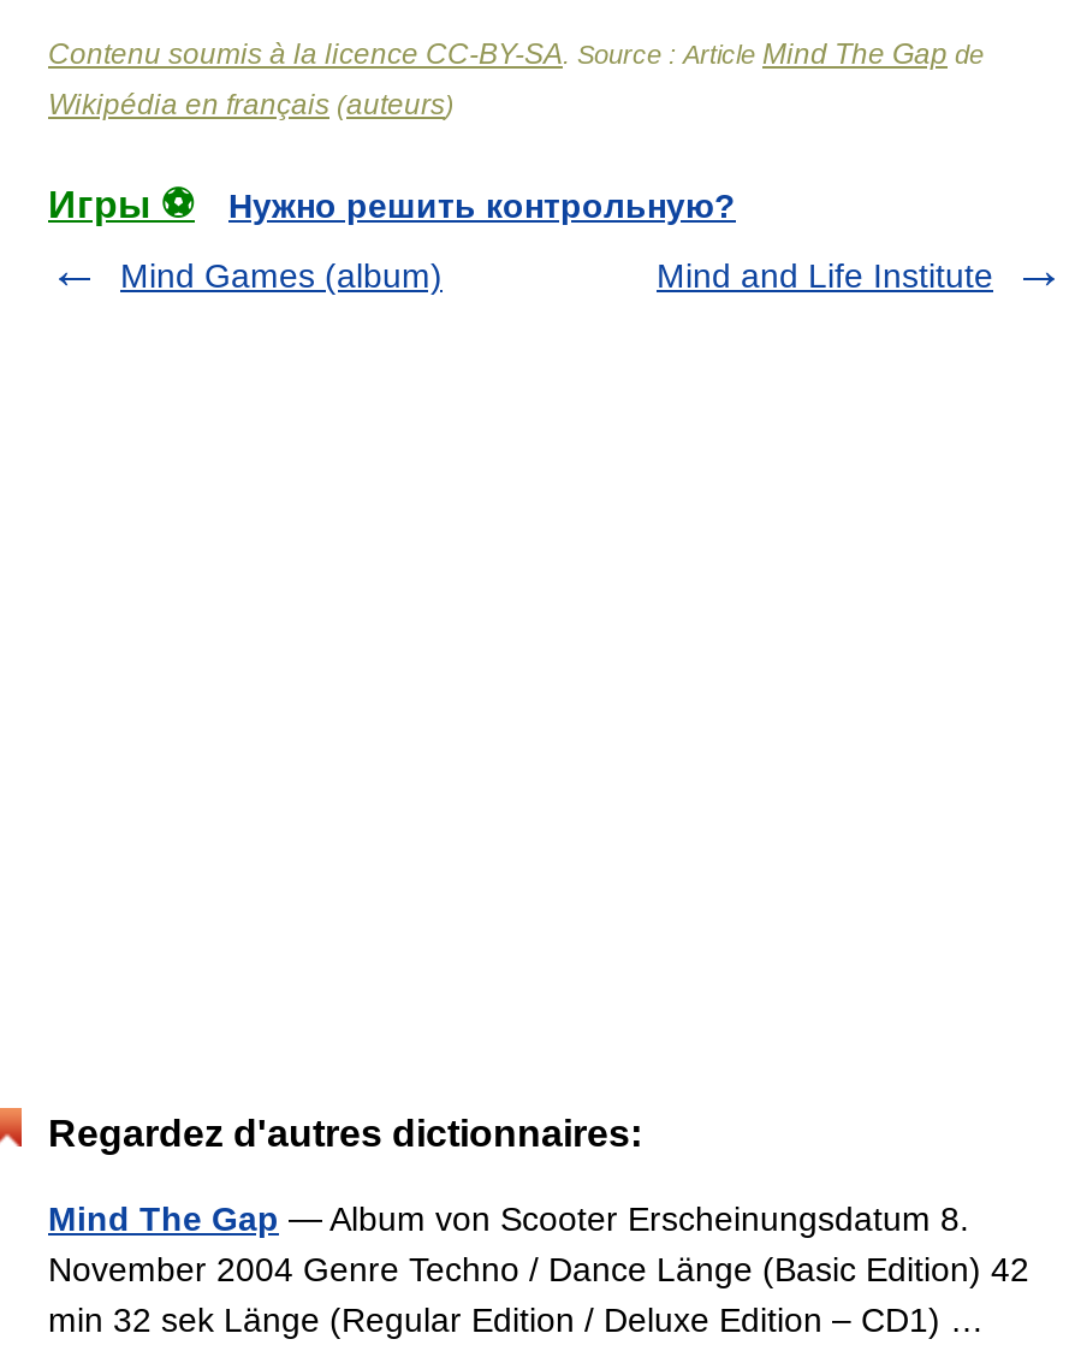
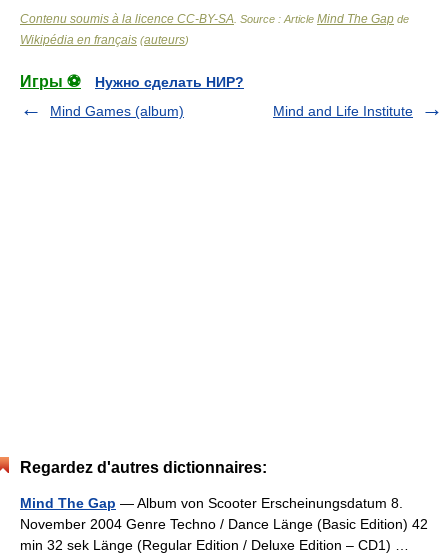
- Нужно решить контрольную?
+ Нужно сделать НИР?
